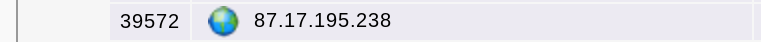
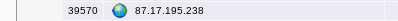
- 39572
+ 39570
